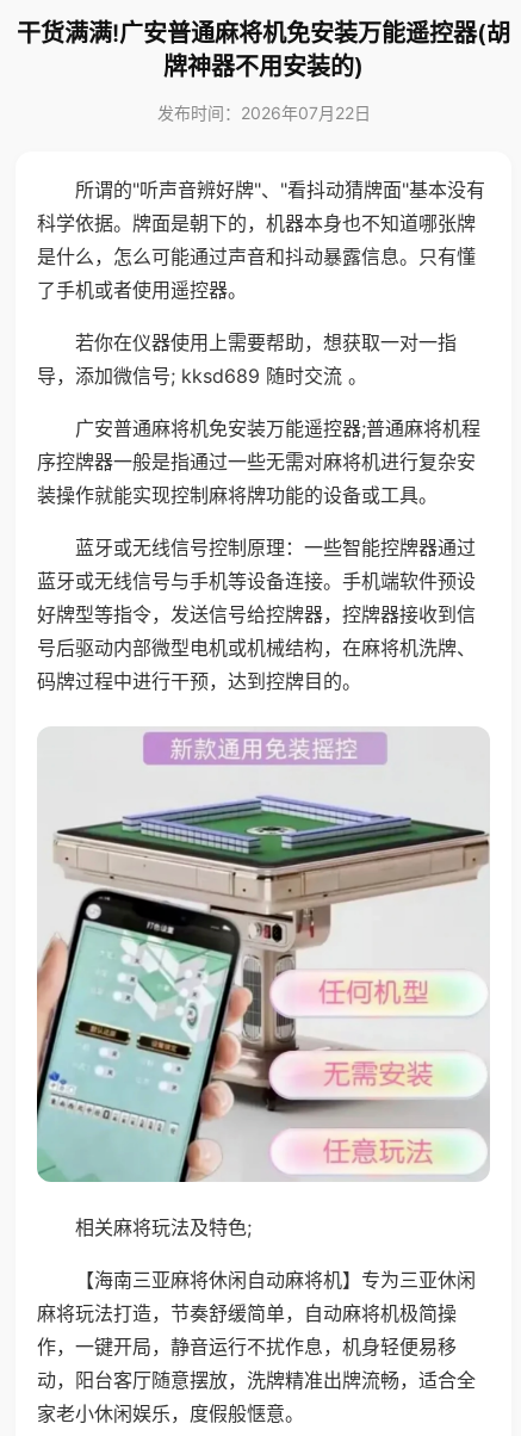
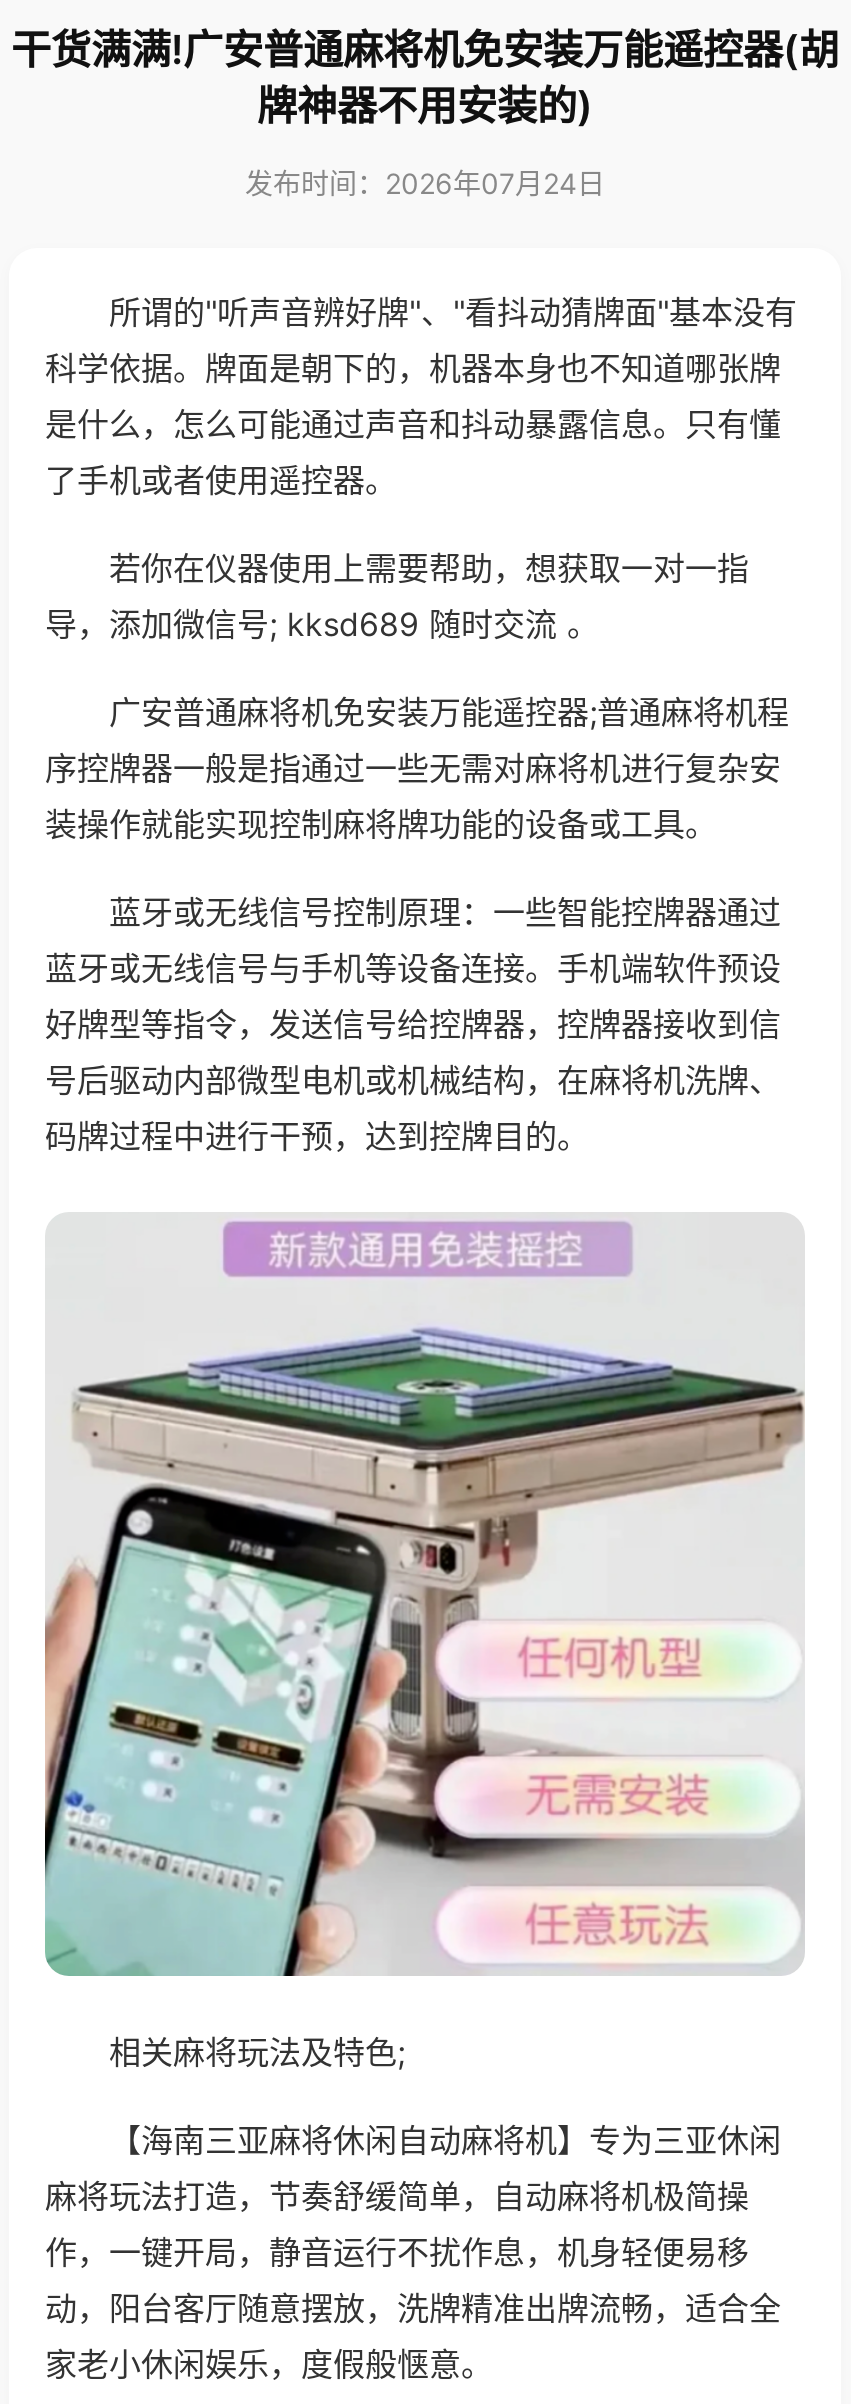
- 发布时间：2026年07月22日
+ 发布时间：2026年07月24日
